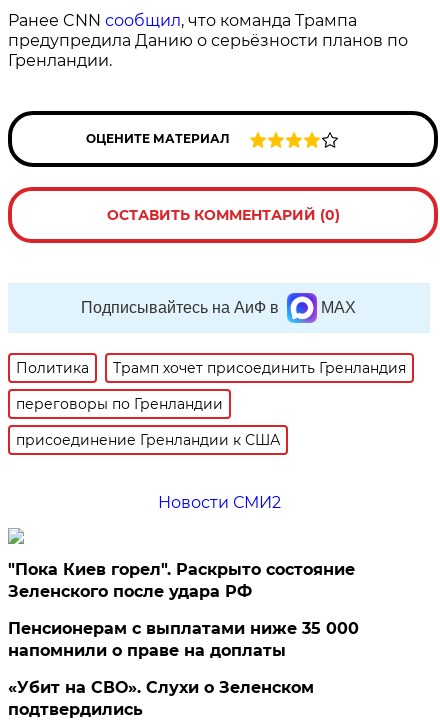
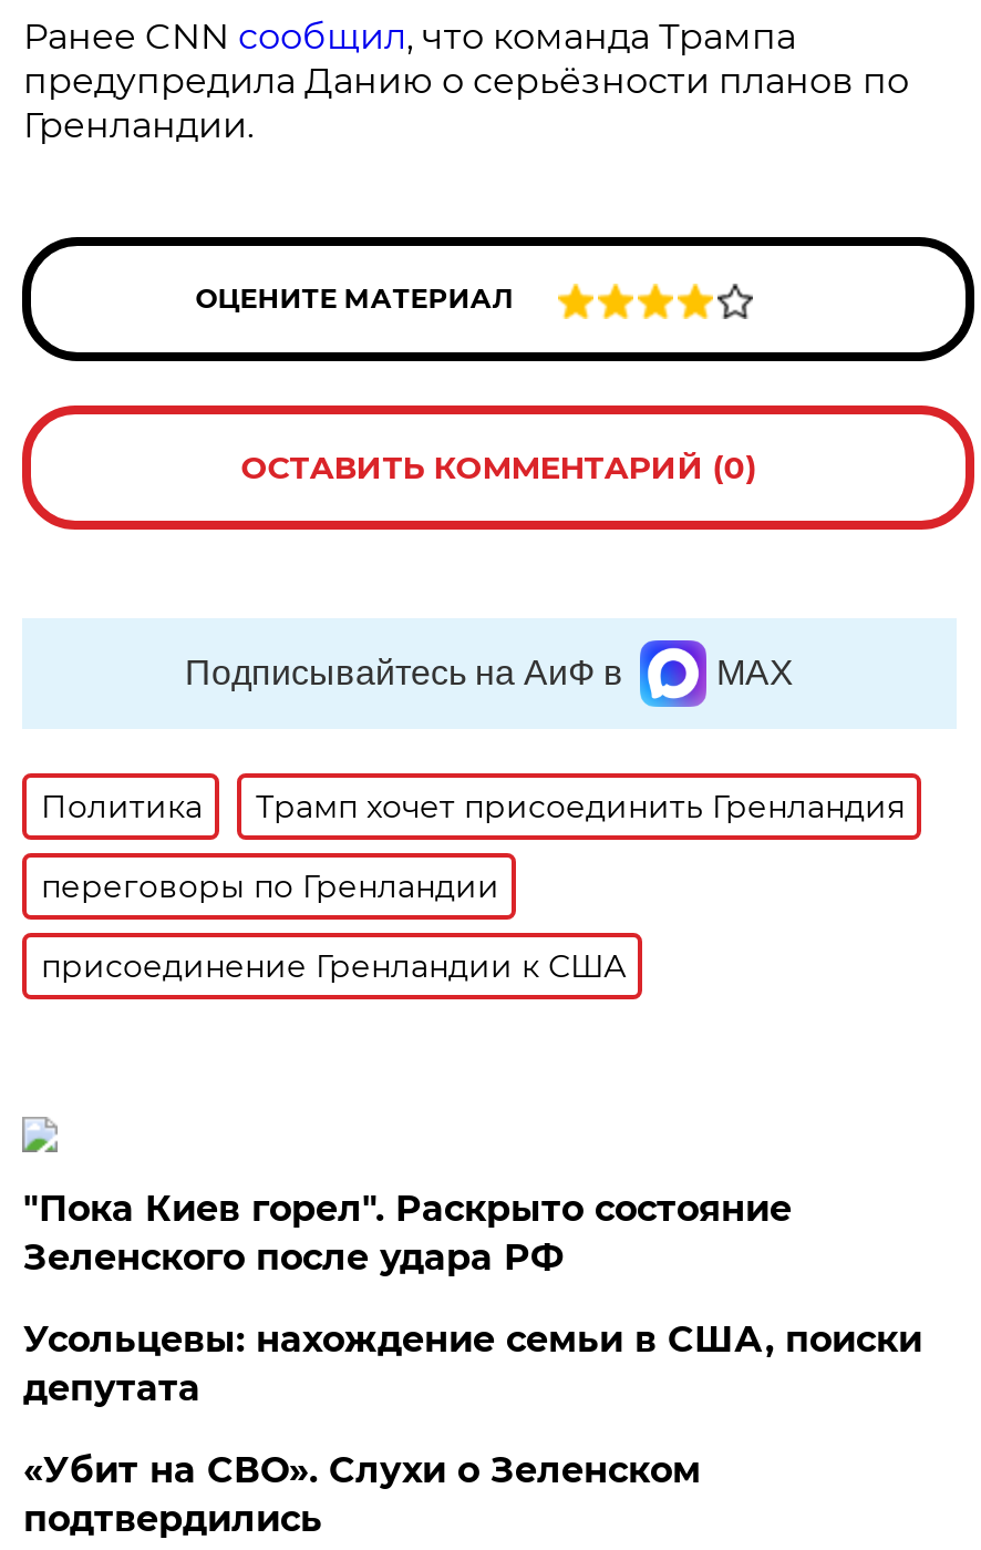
- Новости СМИ2

- Пенсионерам с выплатами ниже 35 000
- напомнили о праве на доплаты
+ Усольцевы: нахождение семьи в США, поиски
+ депутата
